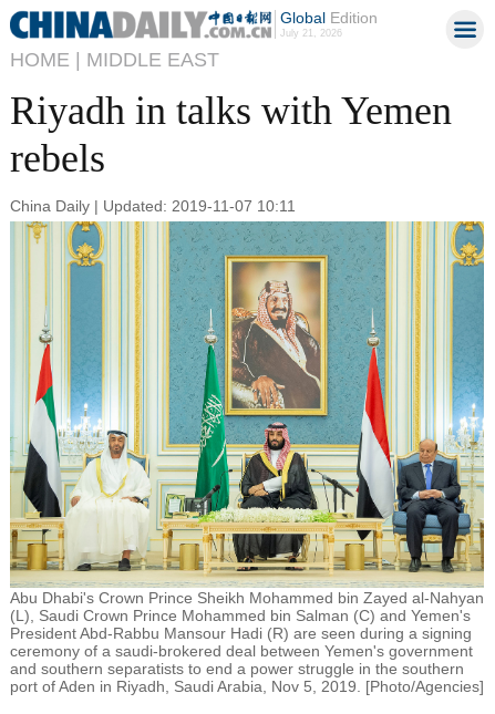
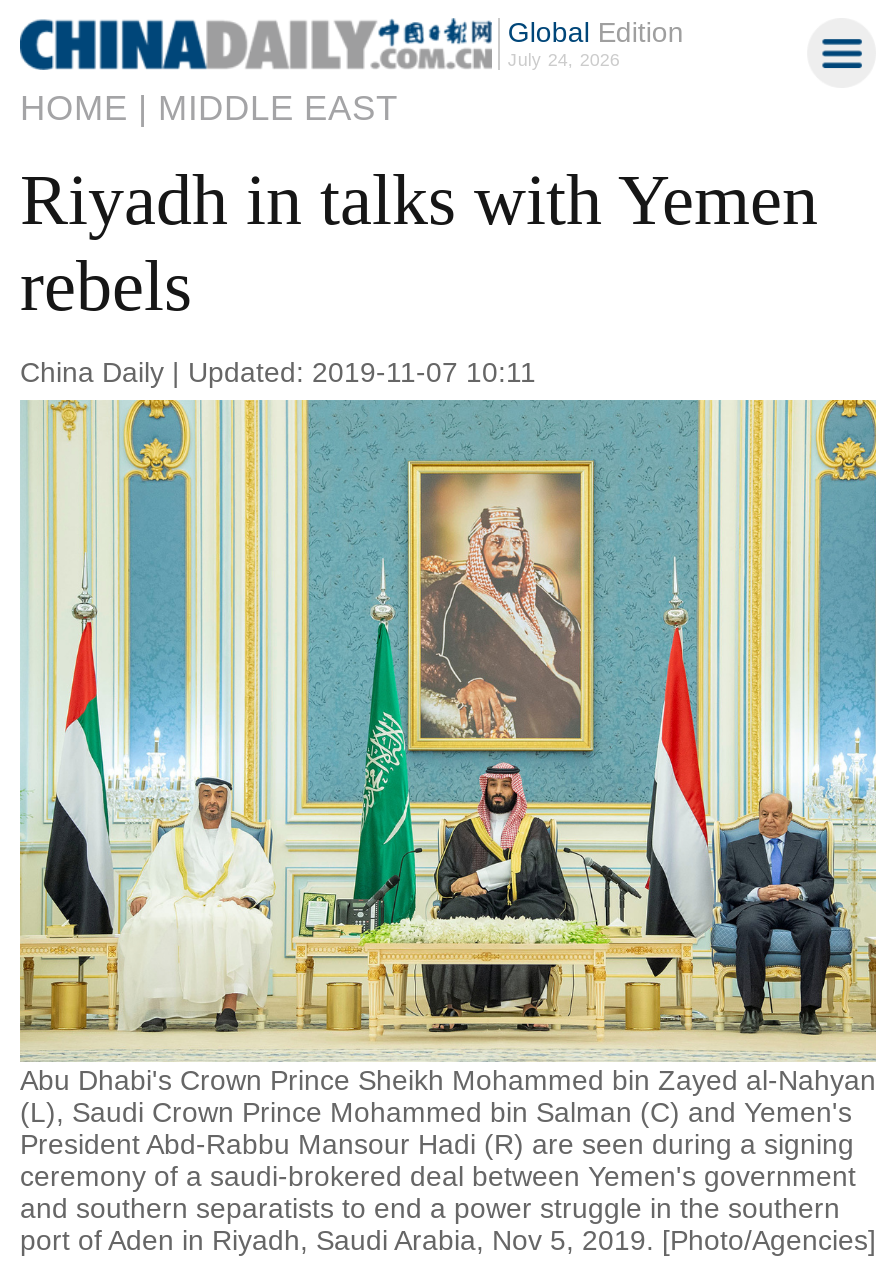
- July 21, 2026
+ July 24, 2026
